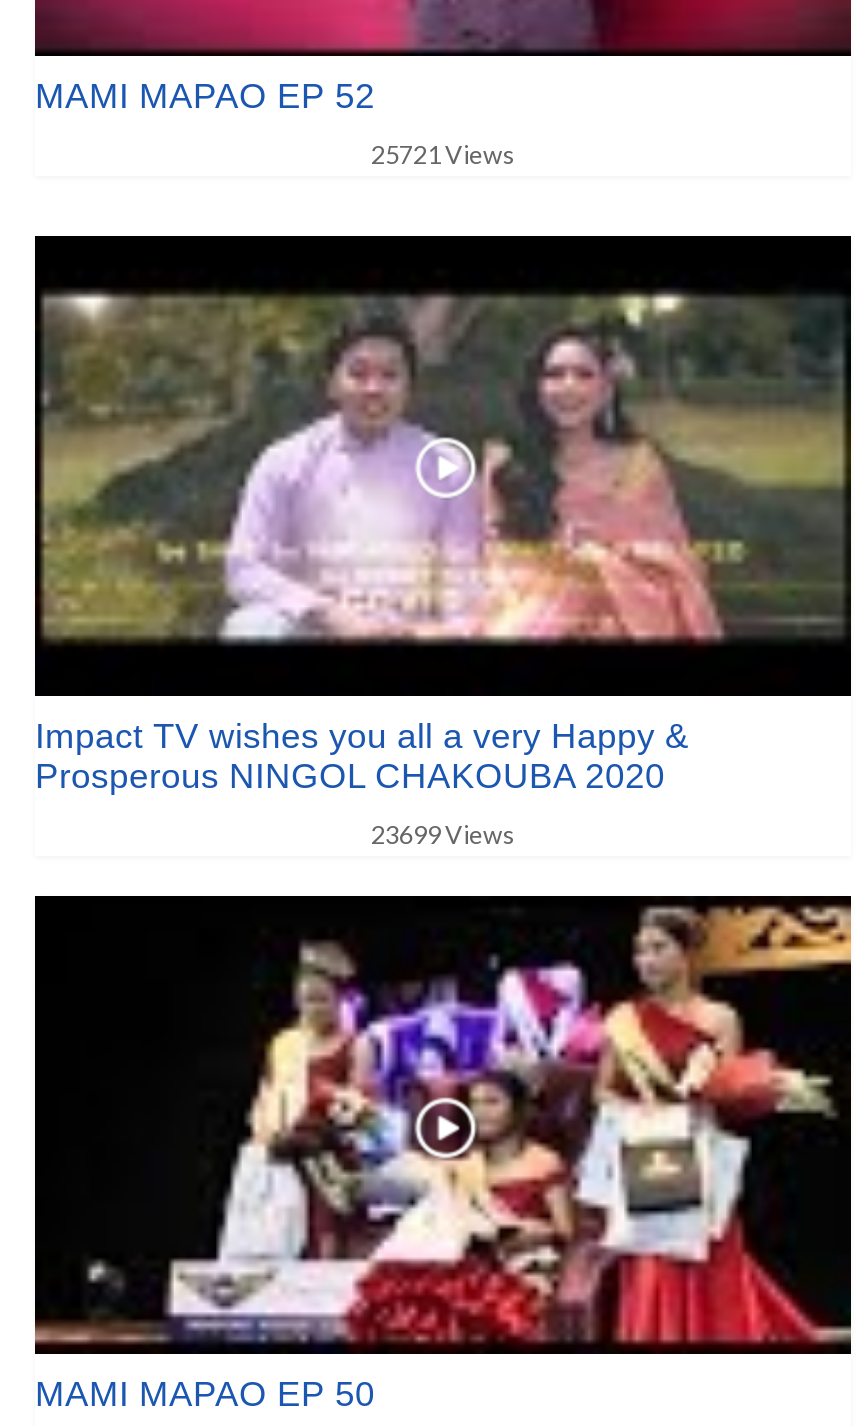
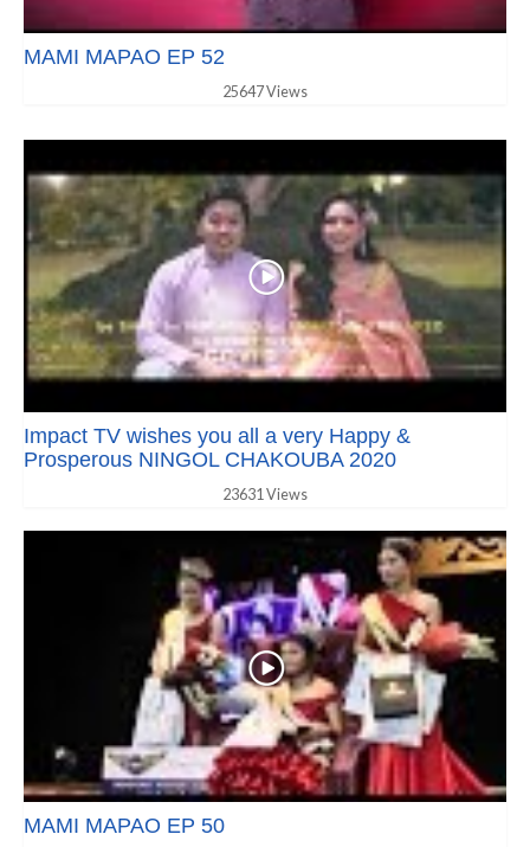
- 25721 Views
+ 25647 Views

- 23699 Views
+ 23631 Views
